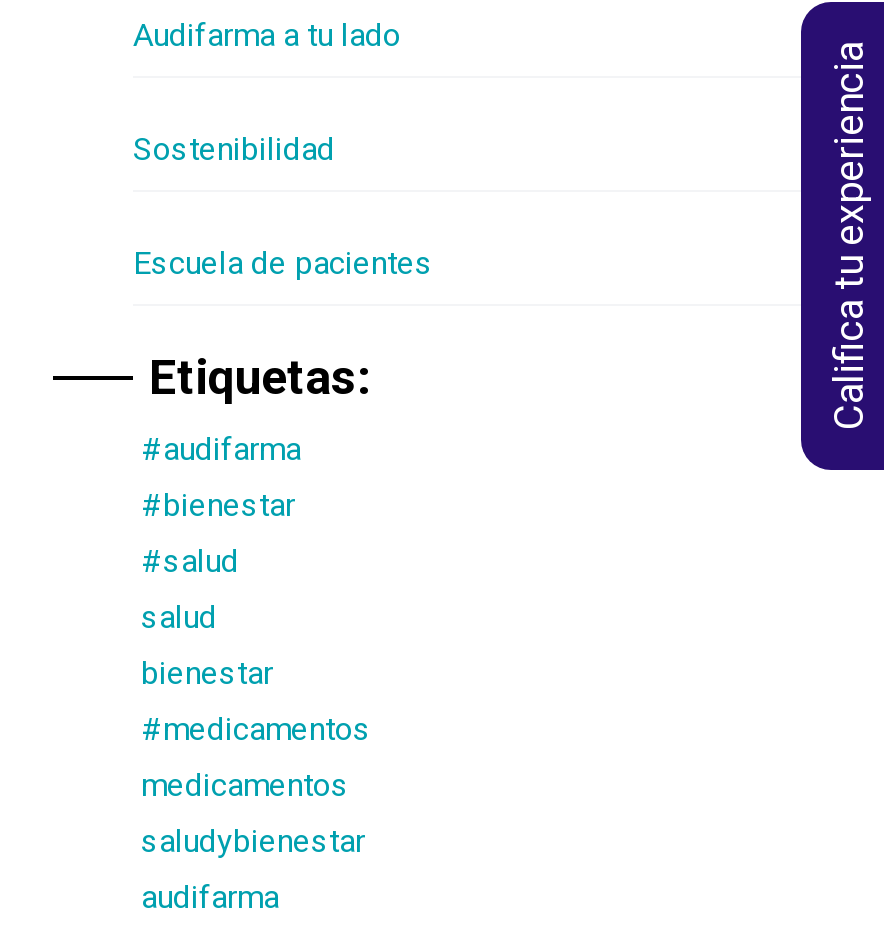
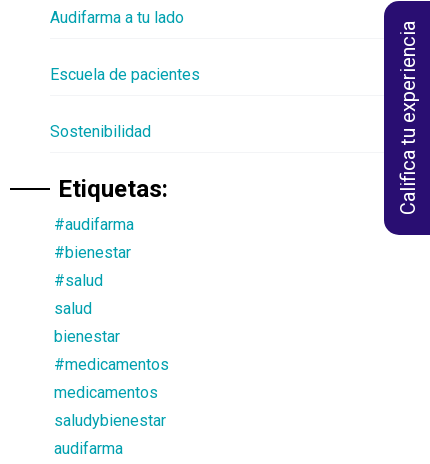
moved down: Sostenibilidad

moved up: Escuela de pacientes
